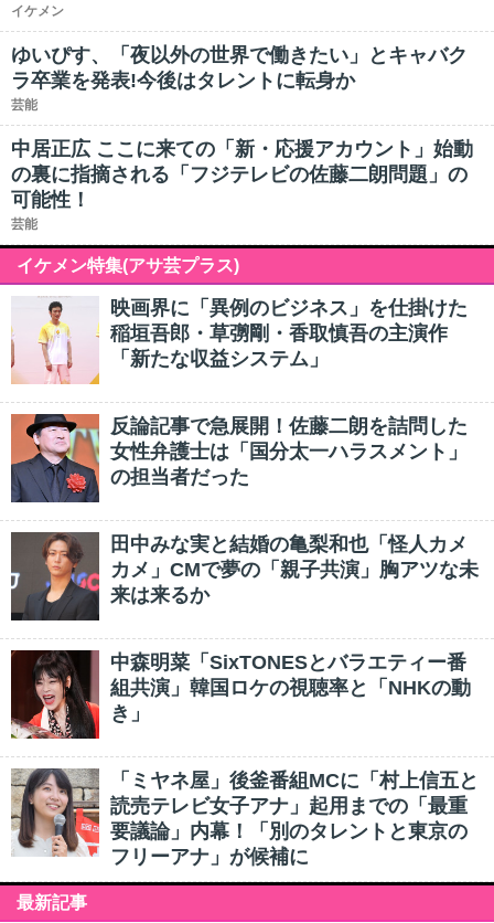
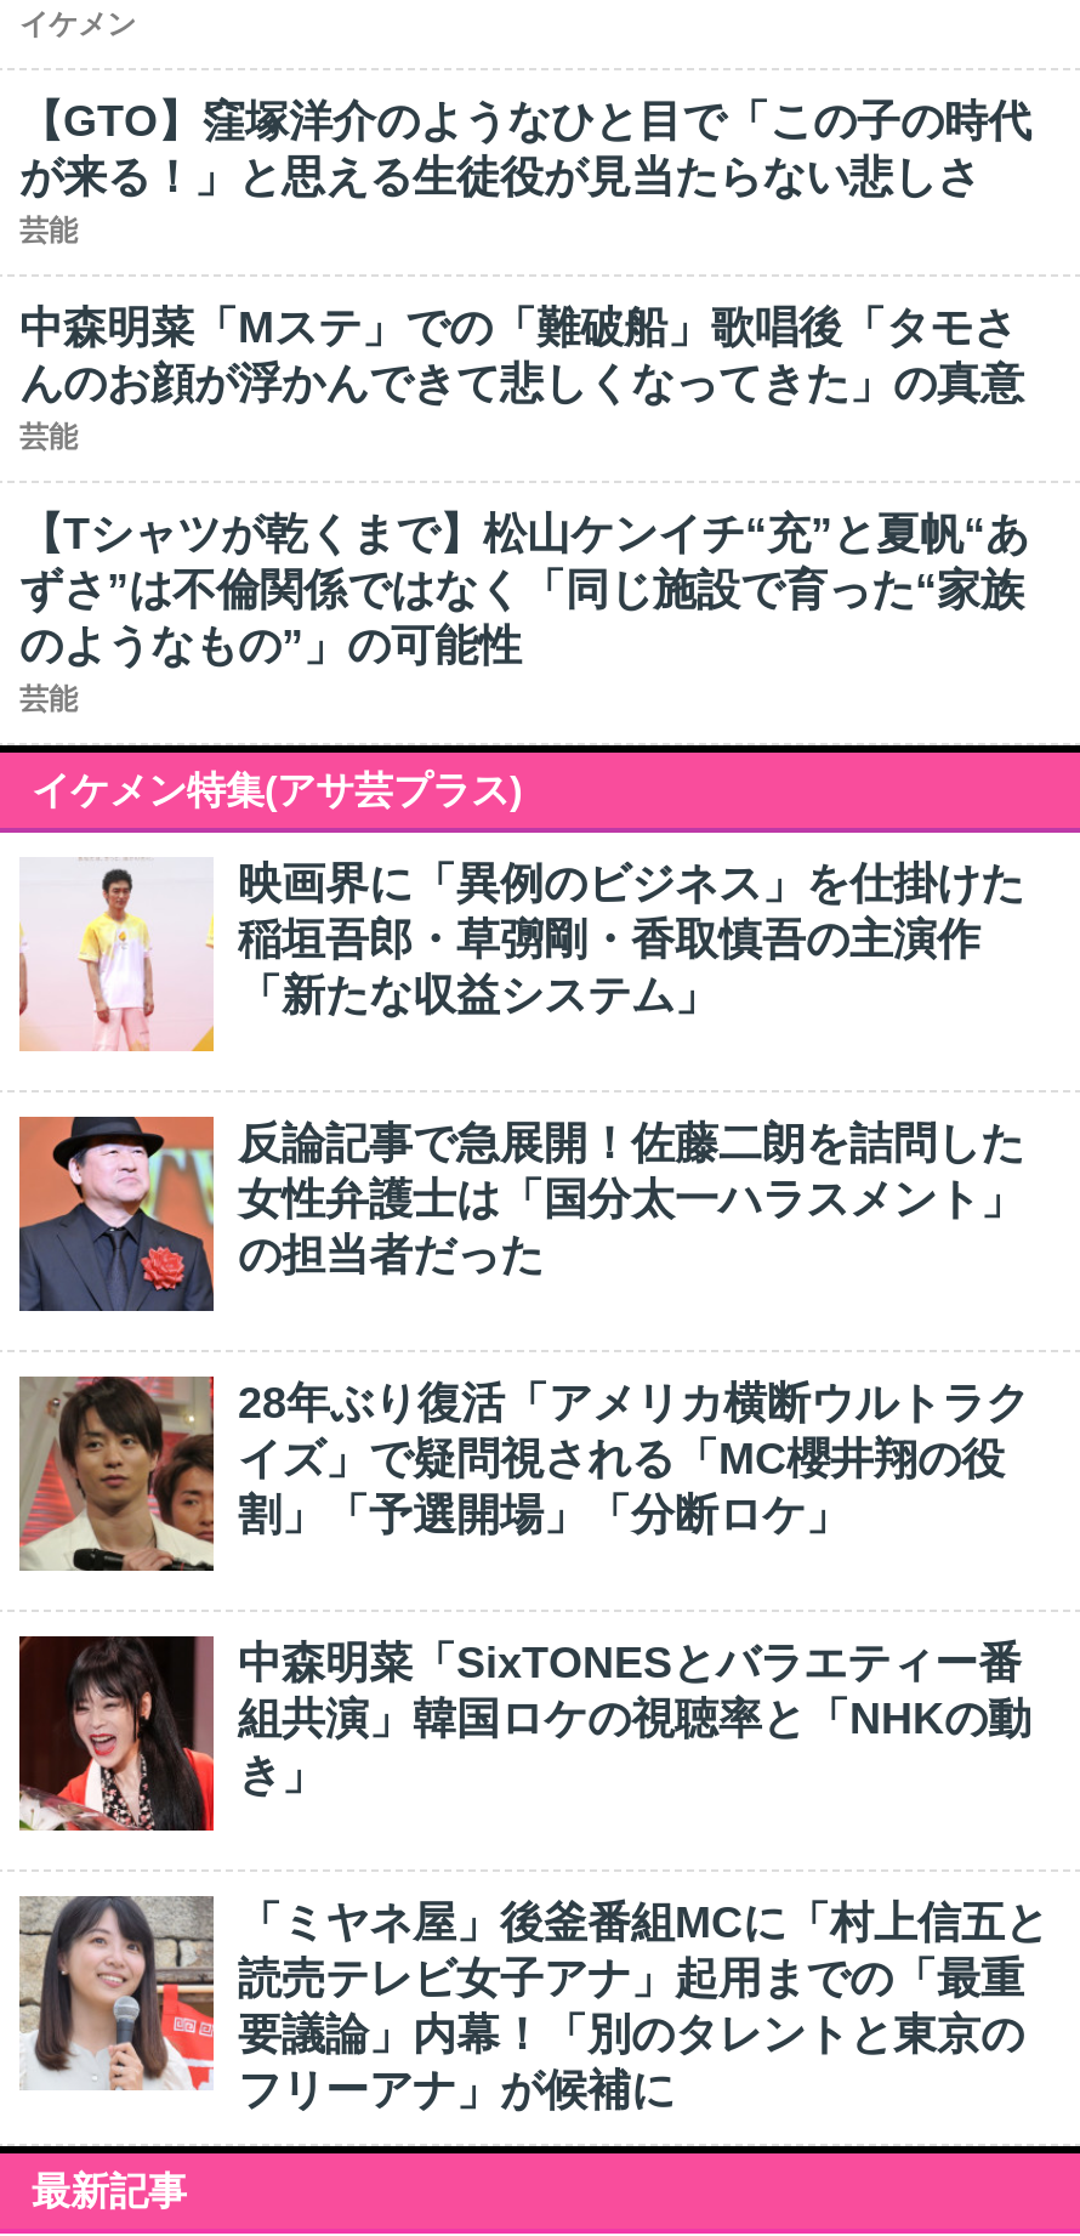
- ゆいぴす、「夜以外の世界で働きたい」とキャバク
- ラ卒業を発表!今後はタレントに転身か
+ 【GTO】窪塚洋介のようなひと目で「この子の時代
+ が来る！」と思える生徒役が見当たらない悲しさ

- 中居正広 ここに来ての「新・応援アカウント」始動
- の裏に指摘される「フジテレビの佐藤二朗問題」の
- 可能性！
+ 中森明菜「Mステ」での「難破船」歌唱後「タモさ
+ んのお顔が浮かんできて悲しくなってきた」の真意
+ 芸能
+ 【Tシャツが乾くまで】松山ケンイチ“充”と夏帆“あ
+ ずさ”は不倫関係ではなく「同じ施設で育った“家族
+ のようなもの”」の可能性

- [image]
- 田中みな実と結婚の亀梨和也「怪人カメ
- カメ」CMで夢の「親子共演」胸アツな未
- 来は来るか
+ [image]
+ 28年ぶり復活「アメリカ横断ウルトラク
+ イズ」で疑問視される「MC櫻井翔の役
+ 割」「予選開場」「分断ロケ」
